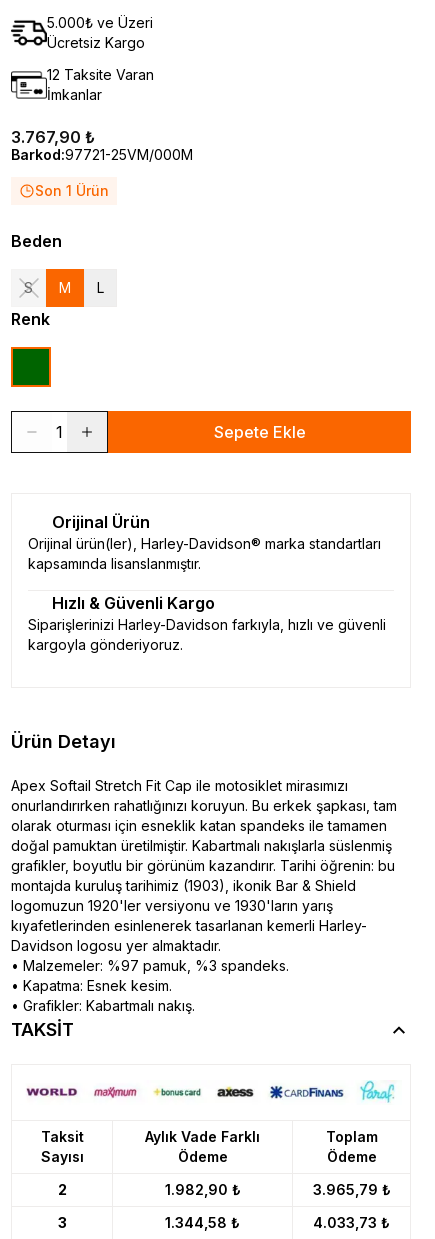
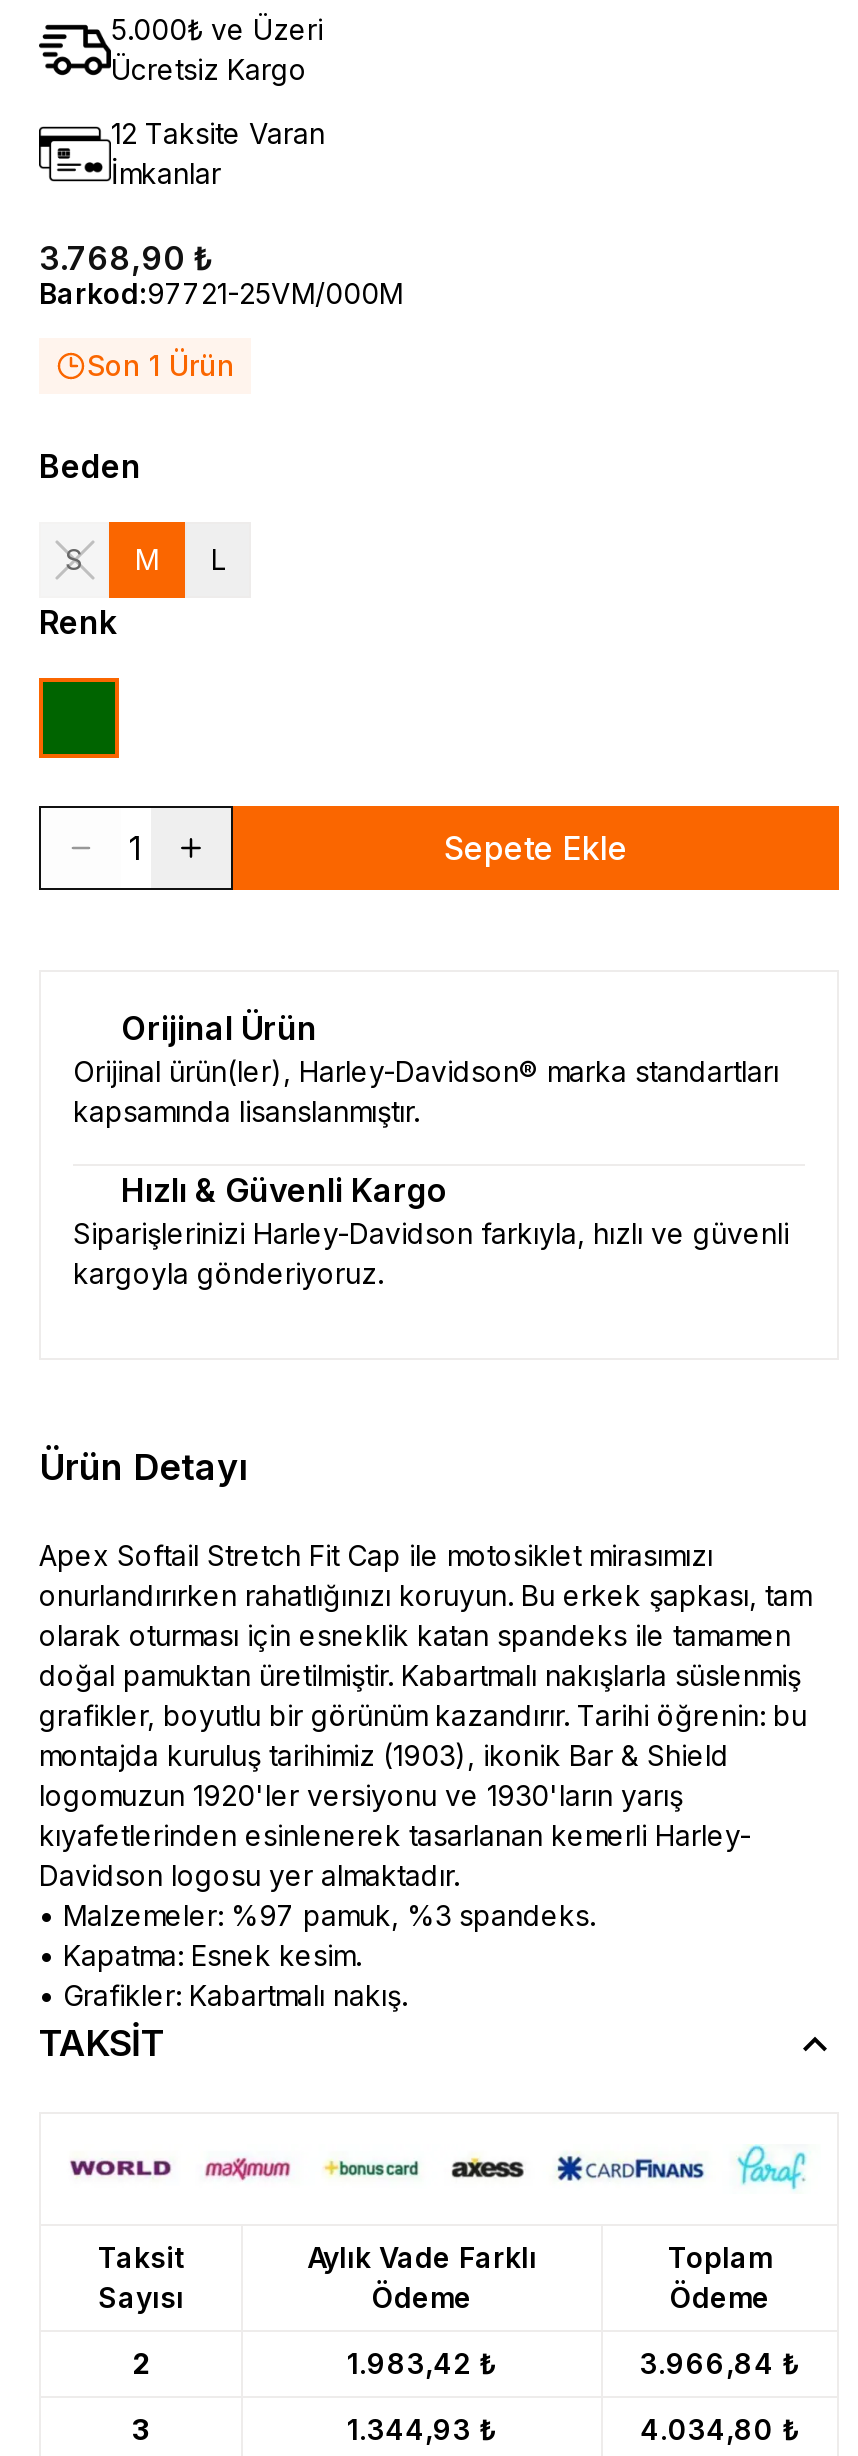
- 3.767,90 ₺
+ 3.768,90 ₺

- 1.982,90 ₺
+ 1.983,42 ₺

- 3.965,79 ₺
+ 3.966,84 ₺

- 1.344,58 ₺
+ 1.344,93 ₺

- 4.033,73 ₺
+ 4.034,80 ₺
